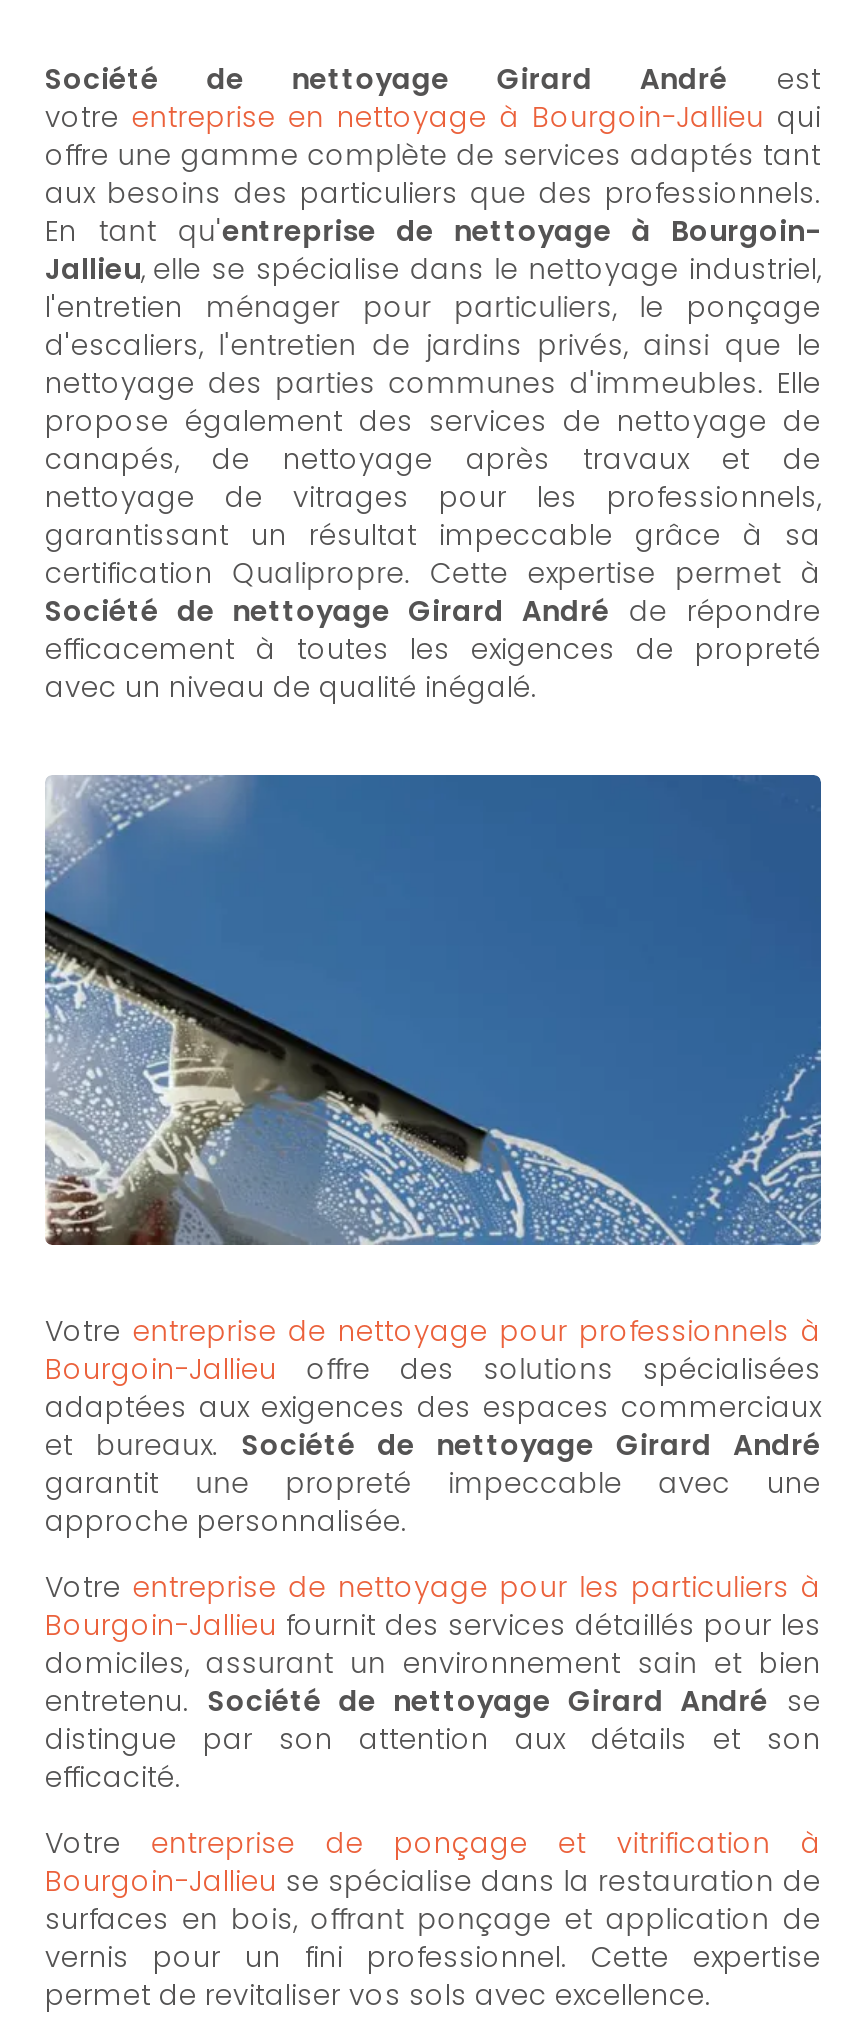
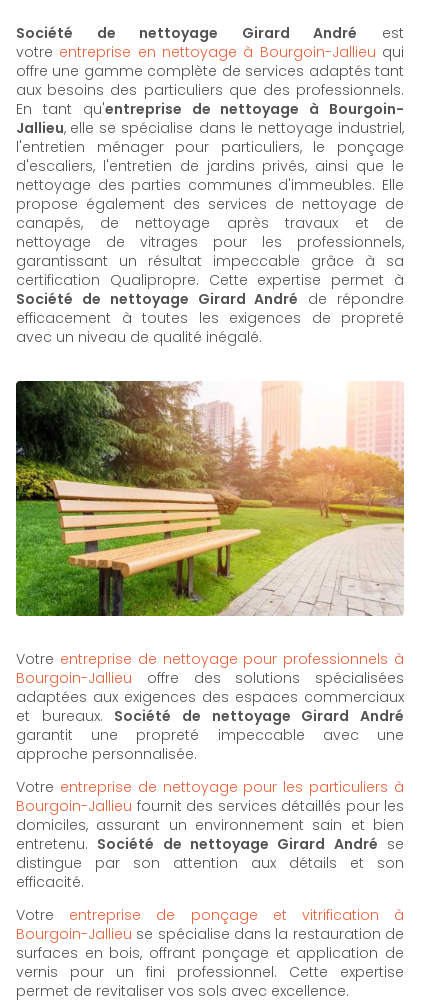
- [image]
+ [image]
